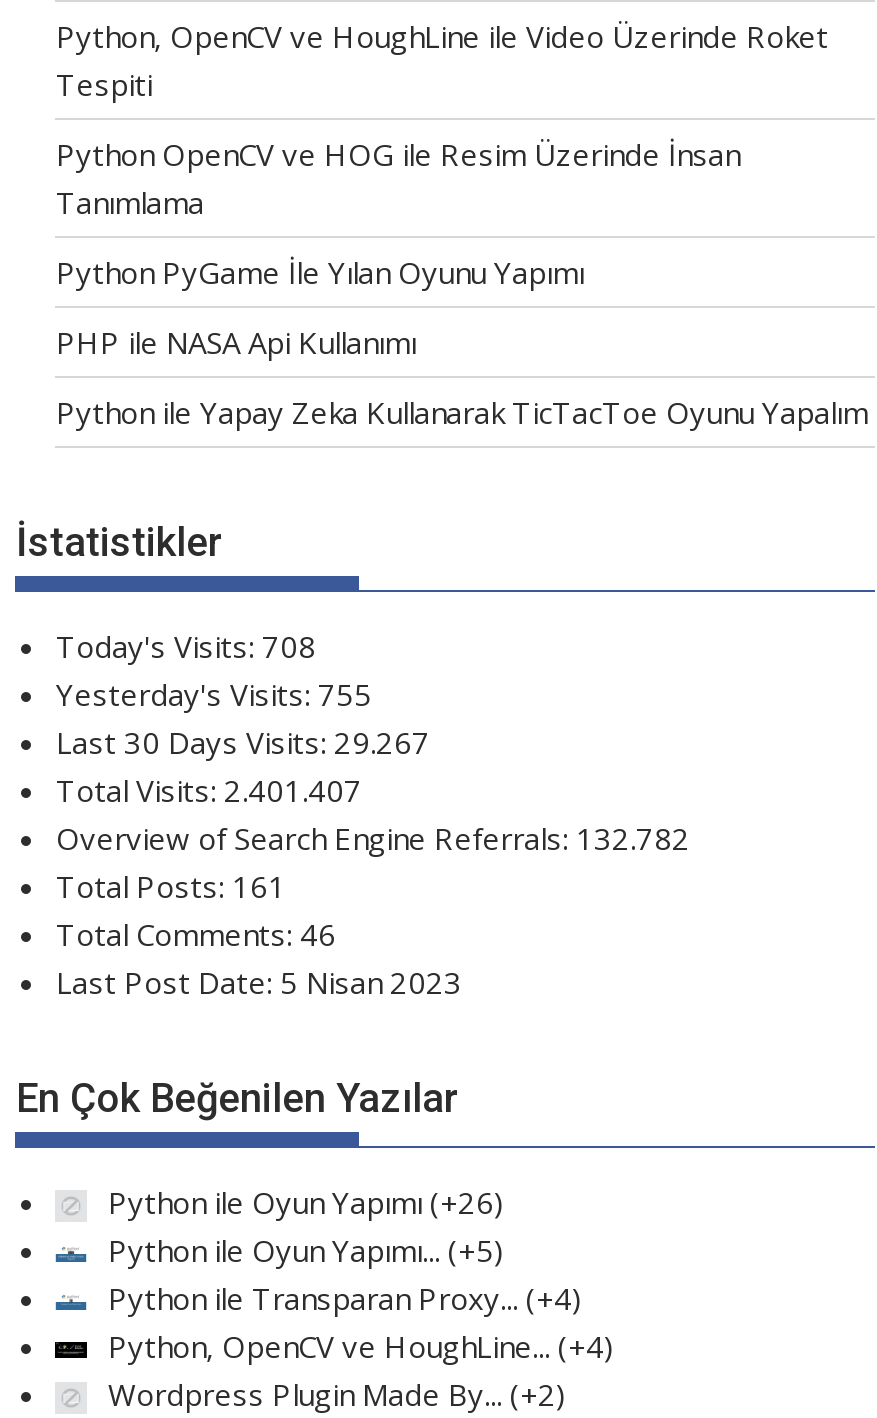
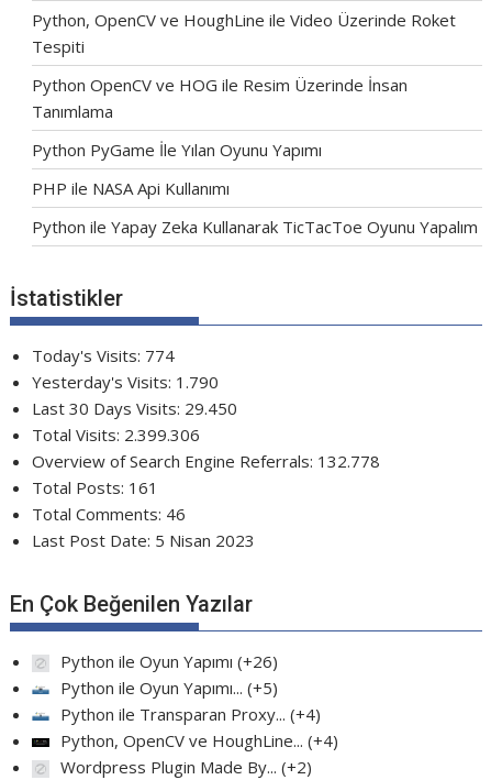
- Today's Visits: 708
+ Today's Visits: 774

- Yesterday's Visits: 755
+ Yesterday's Visits: 1.790

- Last 30 Days Visits: 29.267
+ Last 30 Days Visits: 29.450

- Total Visits: 2.401.407
+ Total Visits: 2.399.306

- Overview of Search Engine Referrals: 132.782
+ Overview of Search Engine Referrals: 132.778
